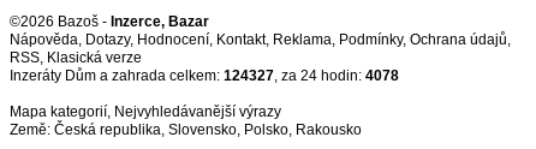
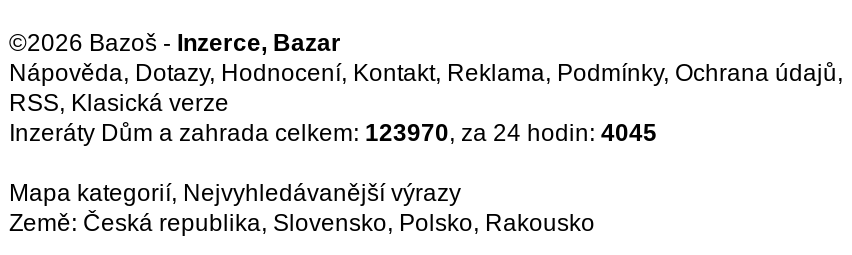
- Inzeráty Dům a zahrada celkem: 124327, za 24 hodin: 4078
+ Inzeráty Dům a zahrada celkem: 123970, za 24 hodin: 4045
